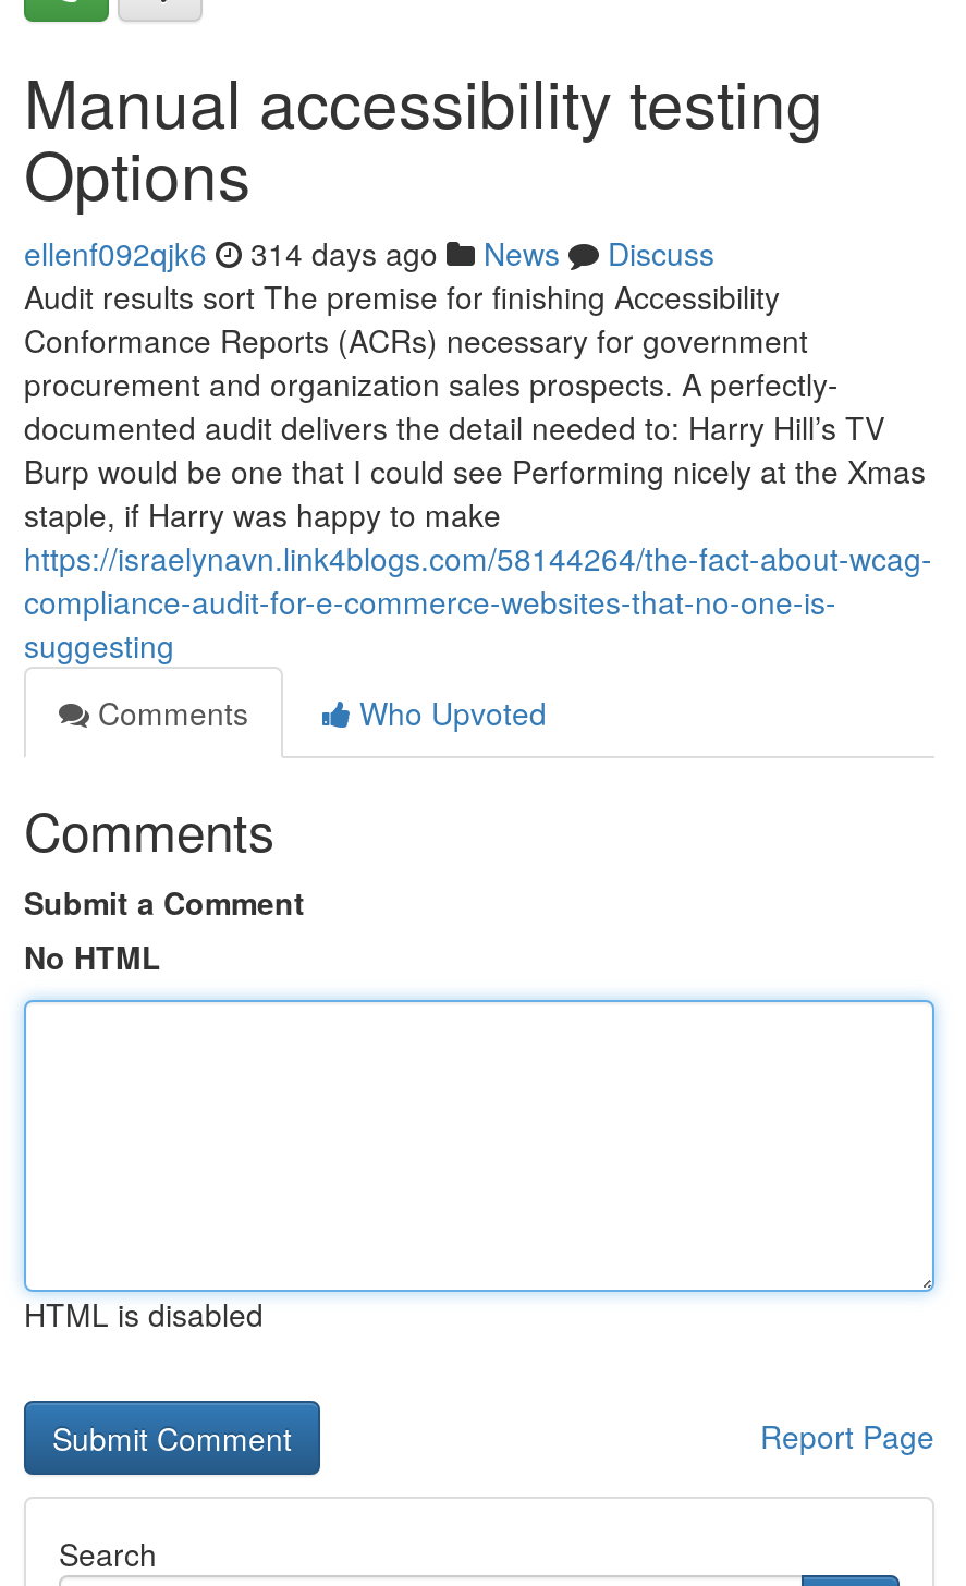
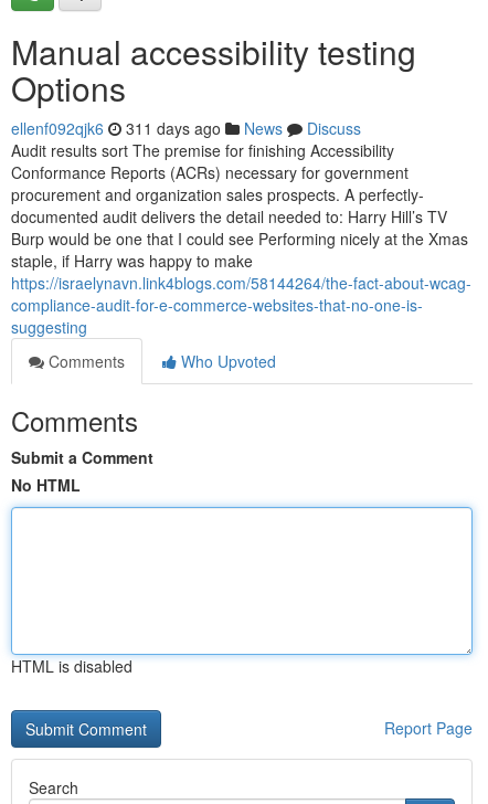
- ellenf092qjk6 314 days ago News Discuss
+ ellenf092qjk6 311 days ago News Discuss
